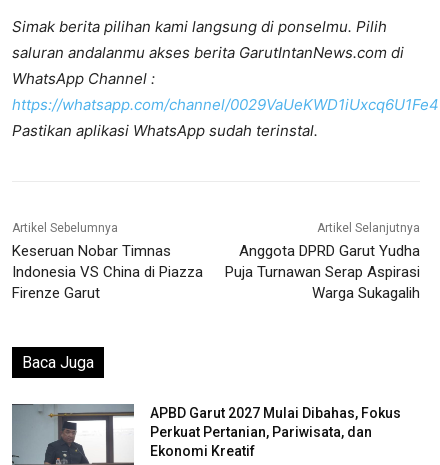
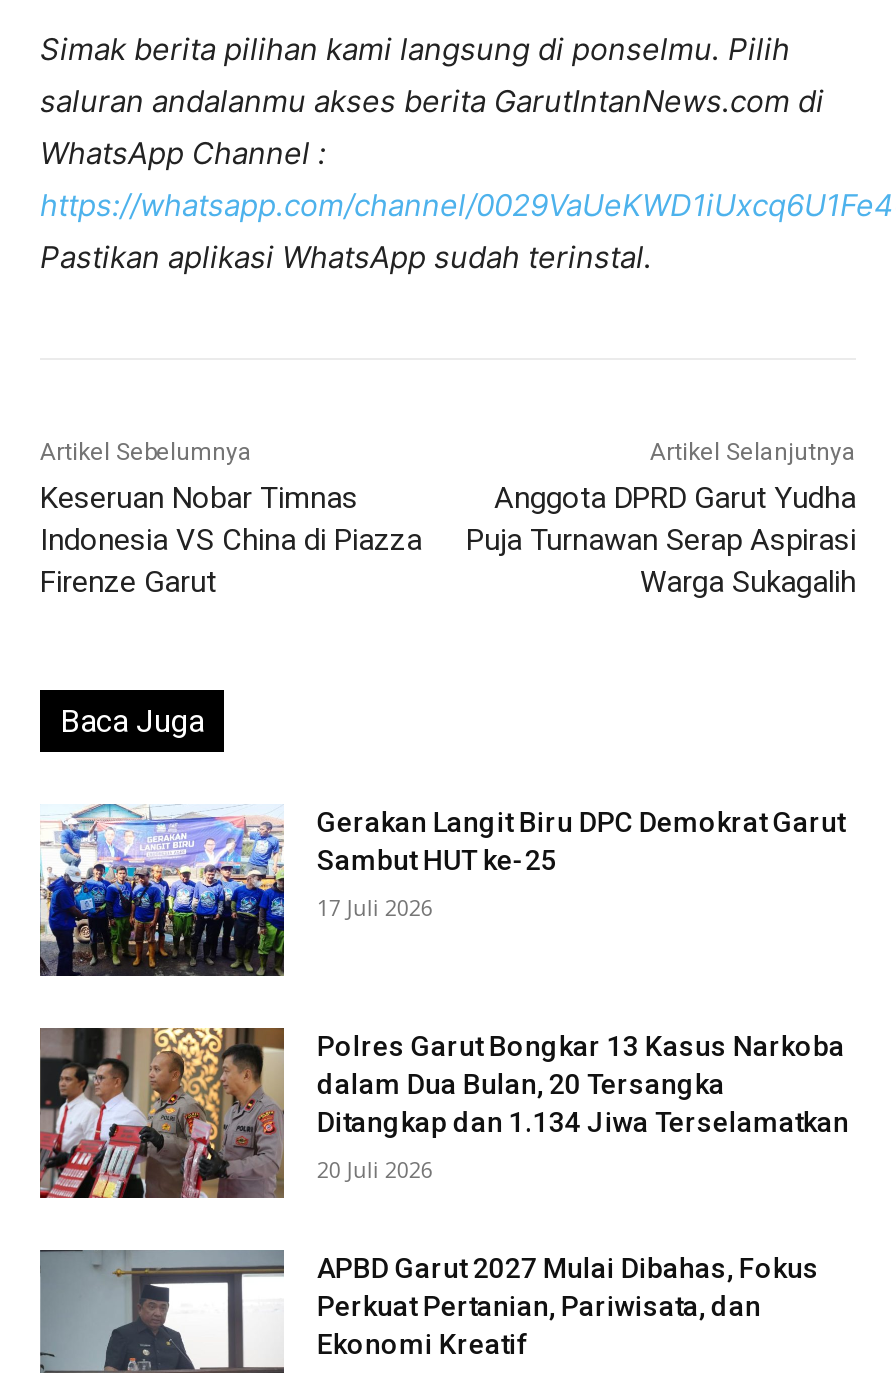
+ [image]
+ Gerakan Langit Biru DPC Demokrat Garut
+ Sambut HUT ke-25
+ 17 Juli 2026

+ [image]
+ Polres Garut Bongkar 13 Kasus Narkoba
+ dalam Dua Bulan, 20 Tersangka
+ Ditangkap dan 1.134 Jiwa Terselamatkan
+ 20 Juli 2026
